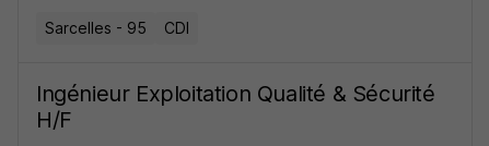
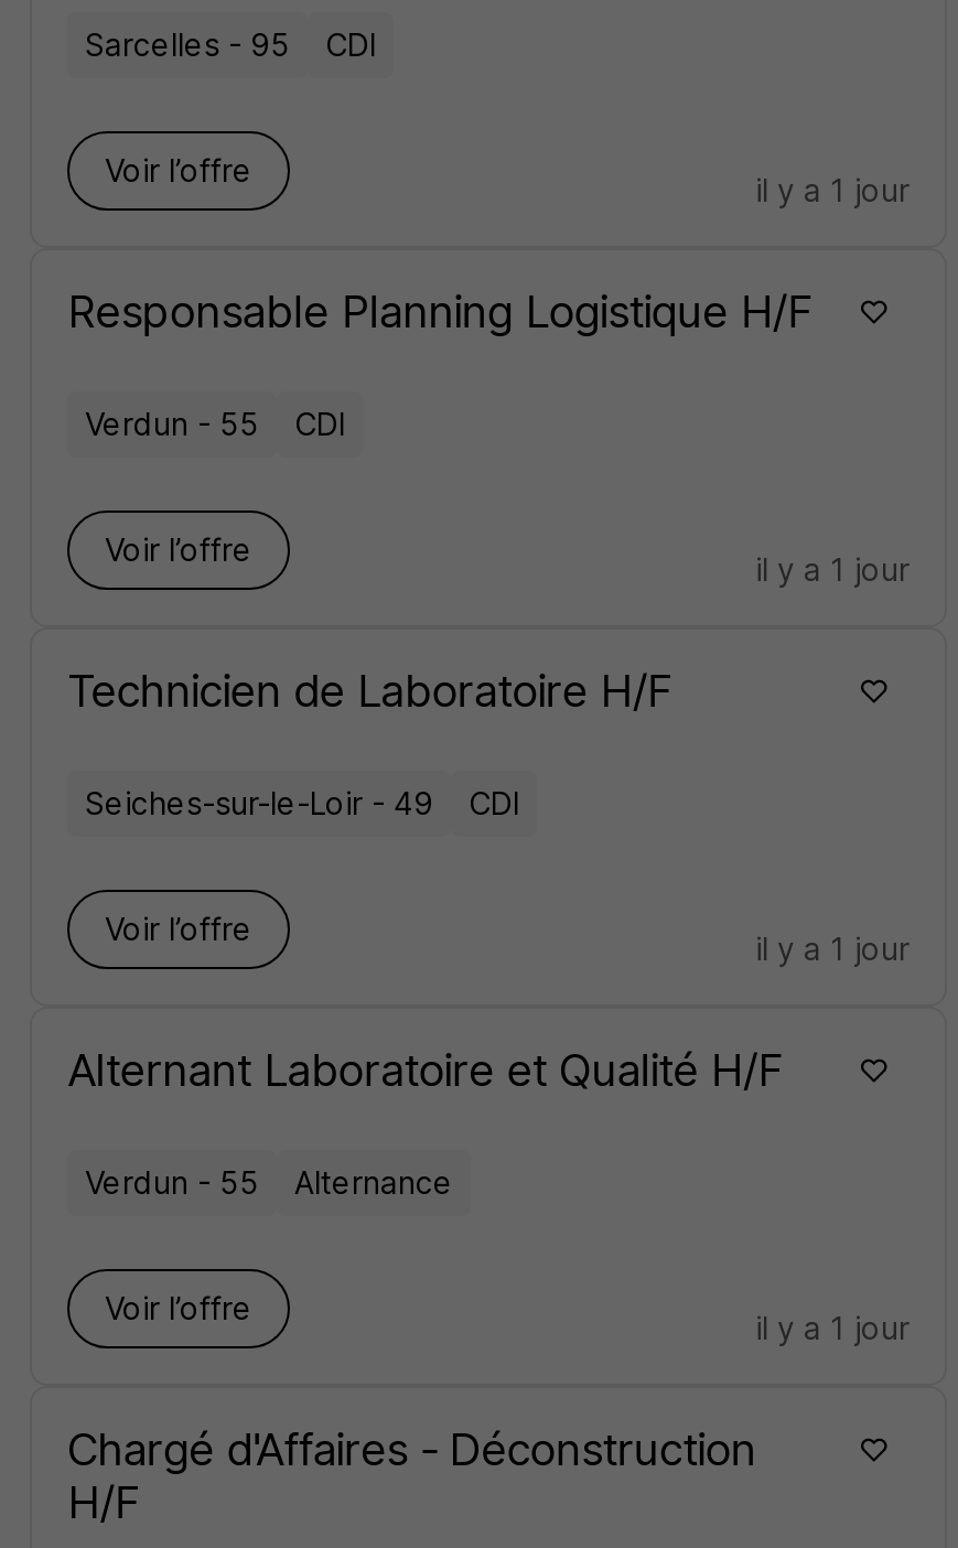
- Ingénieur Exploitation Qualité & Sécurité
+ Voir l’offre
+ il y a 1 jour
+ Responsable Planning Logistique H/F
+ Verdun - 55
+ CDI
+ Voir l’offre
+ il y a 1 jour
+ Technicien de Laboratoire H/F
+ Seiches-sur-le-Loir - 49
+ CDI
+ Voir l’offre
+ il y a 1 jour
+ Alternant Laboratoire et Qualité H/F
+ Verdun - 55
+ Alternance
+ Voir l’offre
+ il y a 1 jour
+ Chargé d'Affaires - Déconstruction
